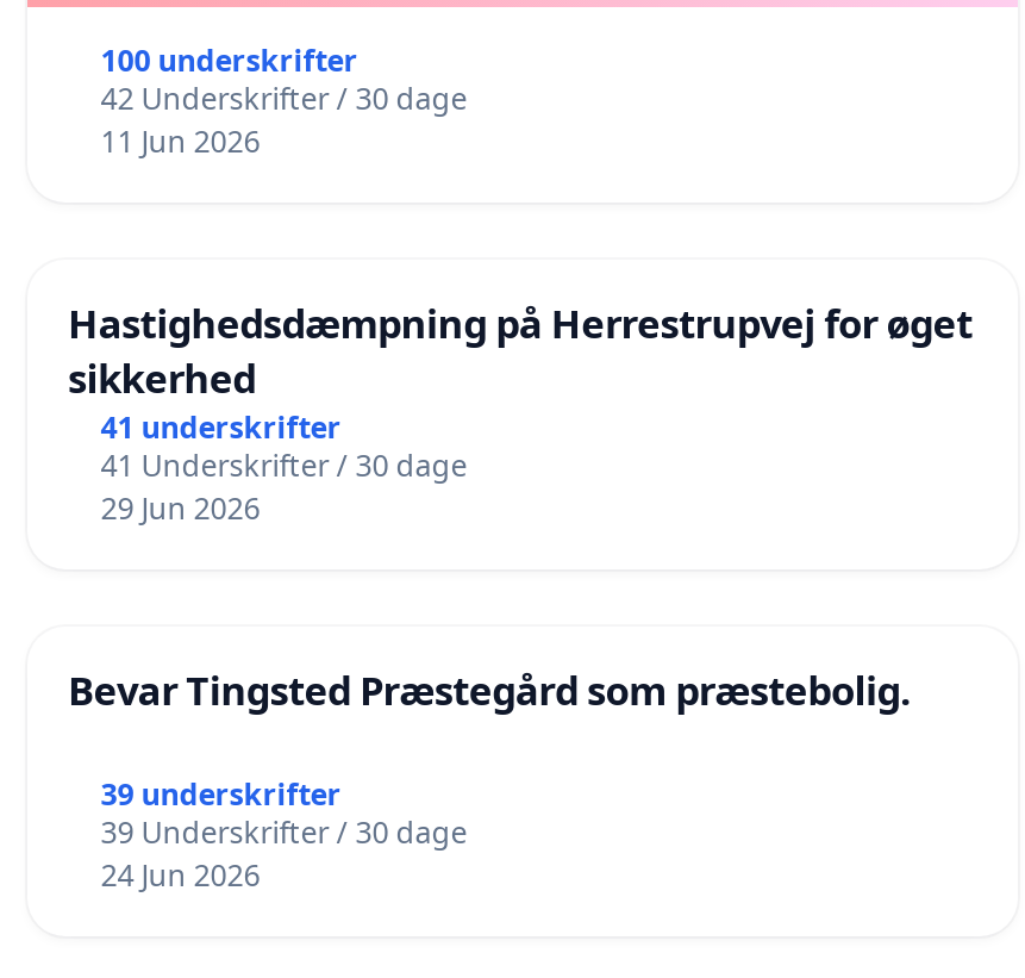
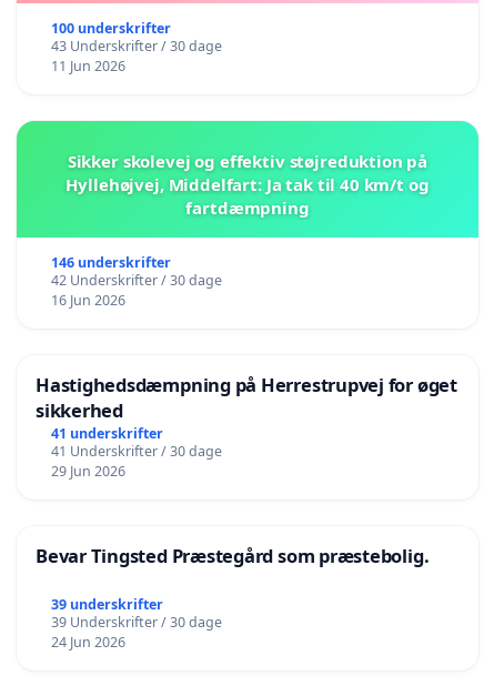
moved down: 42 Underskrifter / 30 dage

+ 43 Underskrifter / 30 dage

+ [image]
+ Sikker skolevej og effektiv støjreduktion på
+ Hyllehøjvej, Middelfart: Ja tak til 40 km/t og
+ fartdæmpning
+ 146 underskrifter
+ 16 Jun 2026
